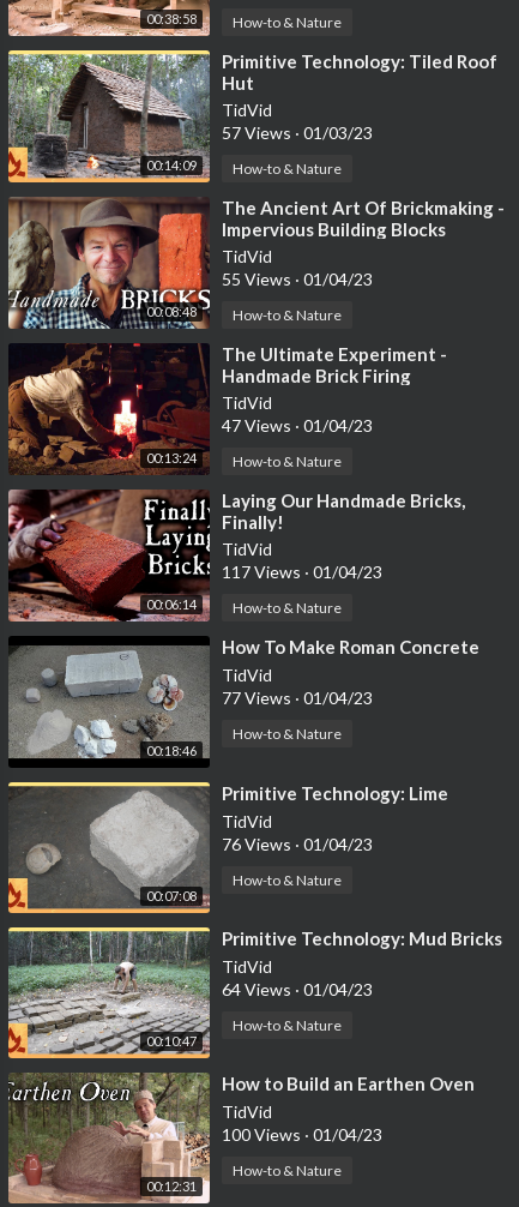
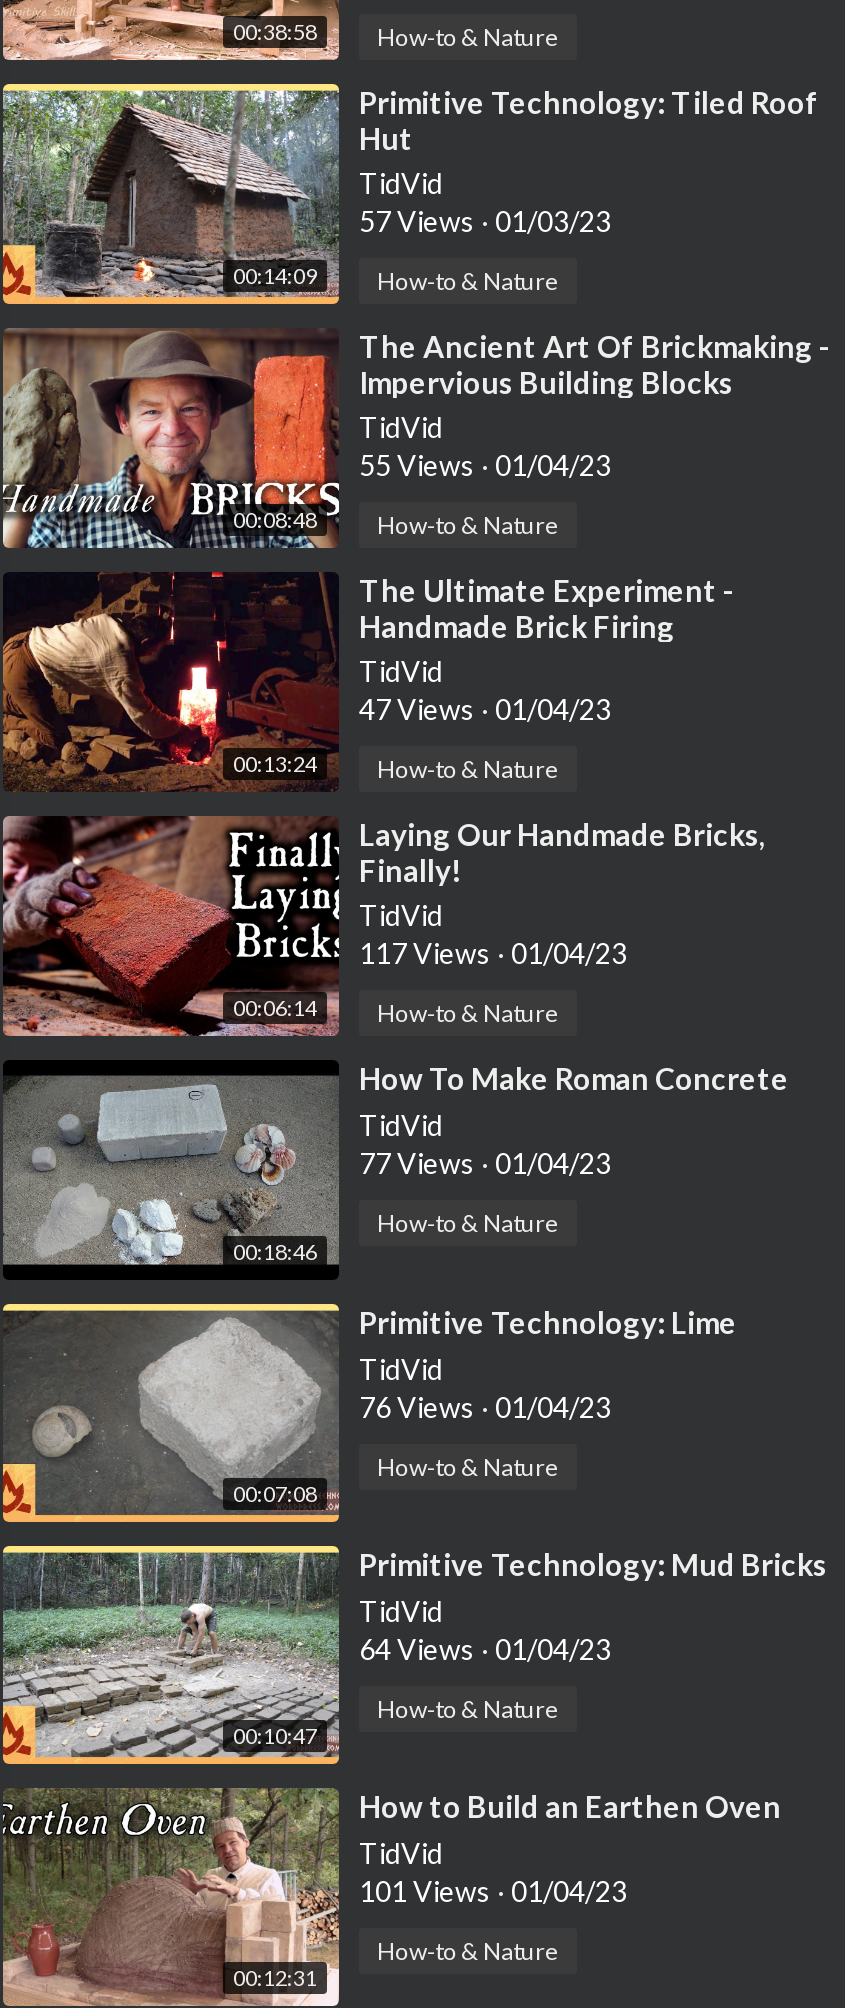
- 100 Views · 01/04/23
+ 101 Views · 01/04/23
